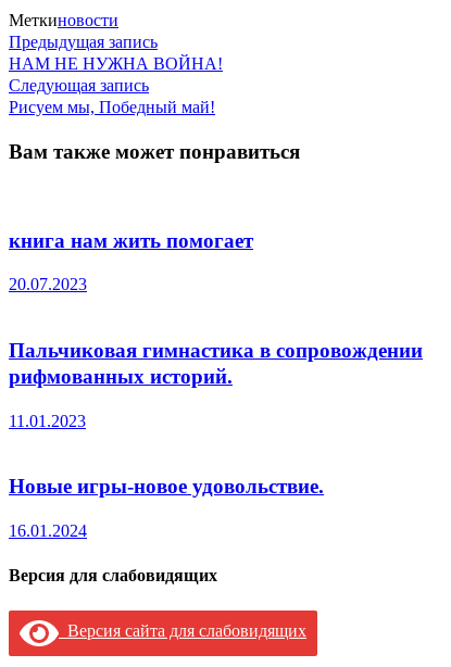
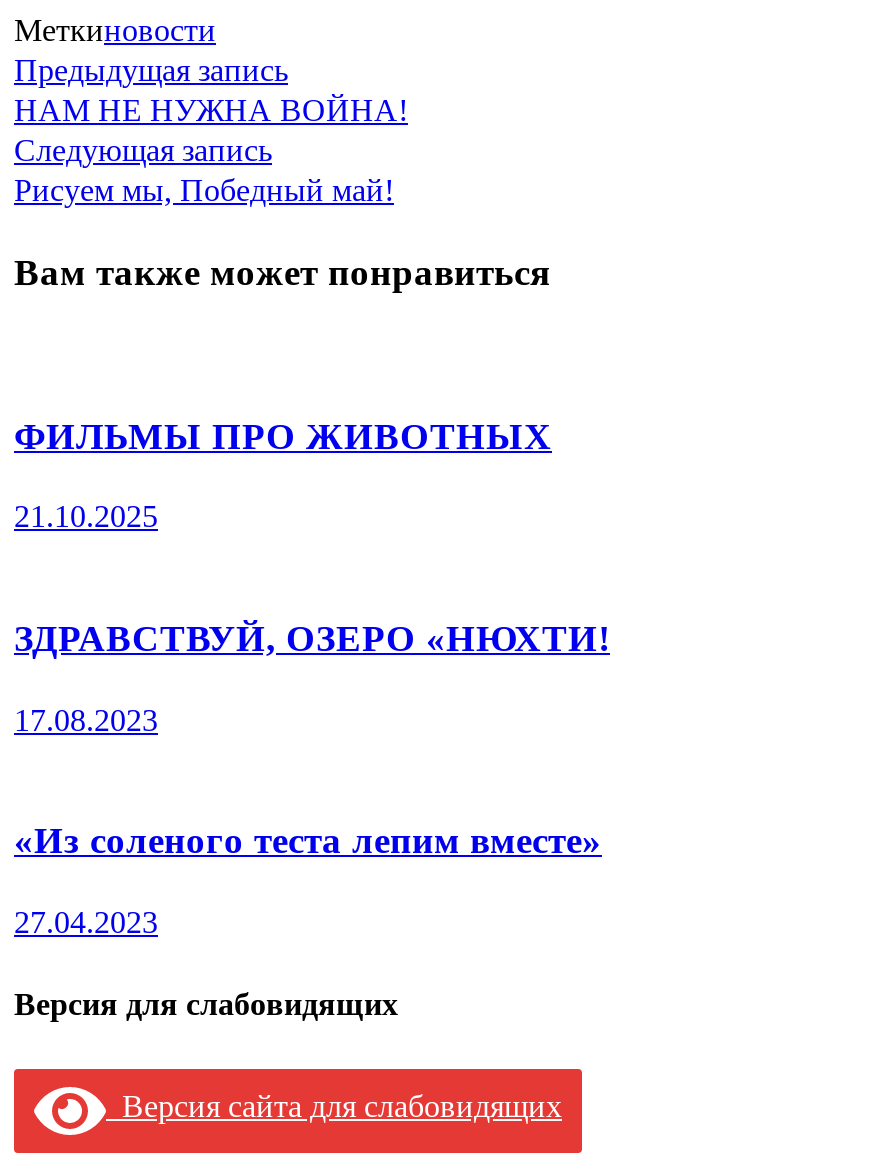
- книга нам жить помогает
+ ФИЛЬМЫ ПРО ЖИВОТНЫХ

- 20.07.2023
+ 21.10.2025

- Пальчиковая гимнастика в сопровождении
- рифмованных историй.
+ ЗДРАВСТВУЙ, ОЗЕРО «НЮХТИ!

- 11.01.2023
+ 17.08.2023

- Новые игры-новое удовольствие.
+ «Из соленого теста лепим вместе»

- 16.01.2024
+ 27.04.2023
